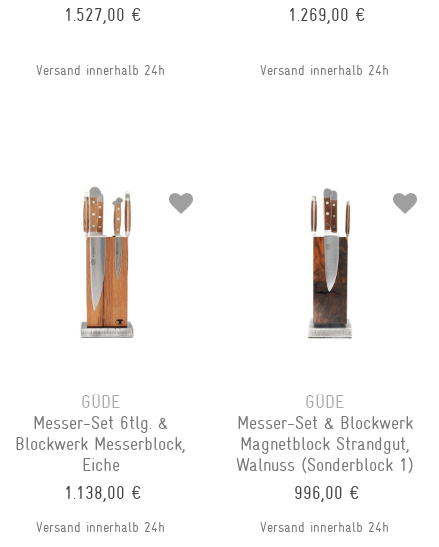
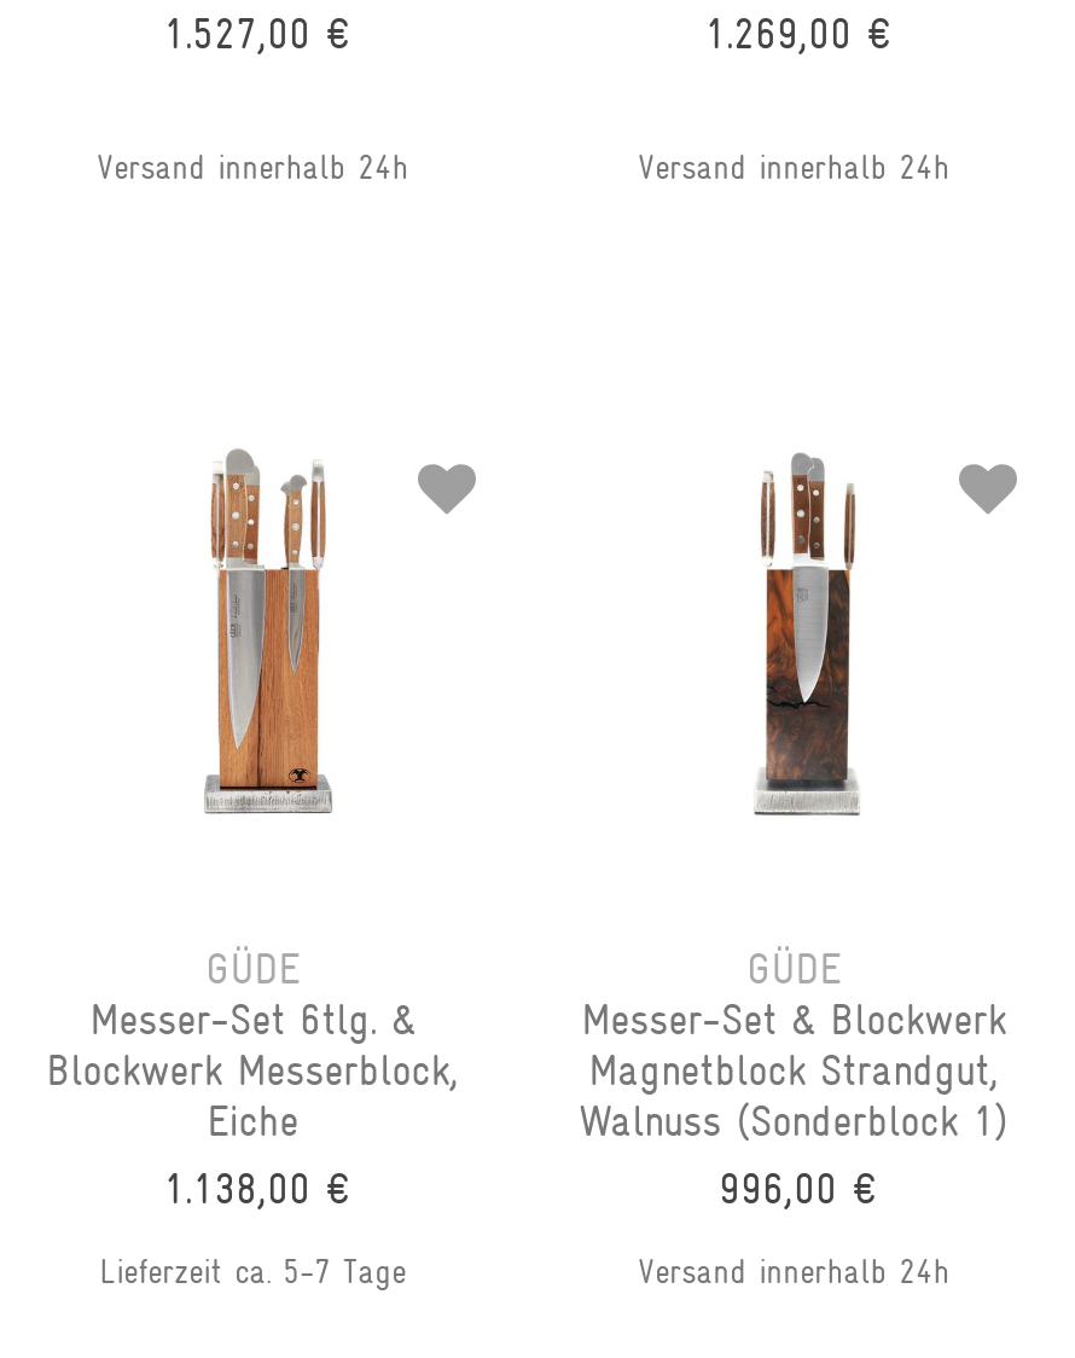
- Versand innerhalb 24h
+ Lieferzeit ca. 5-7 Tage
